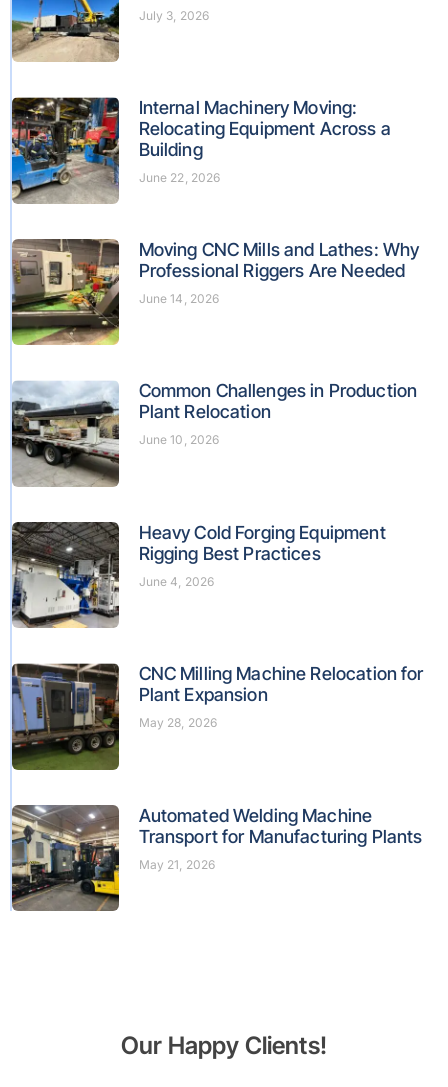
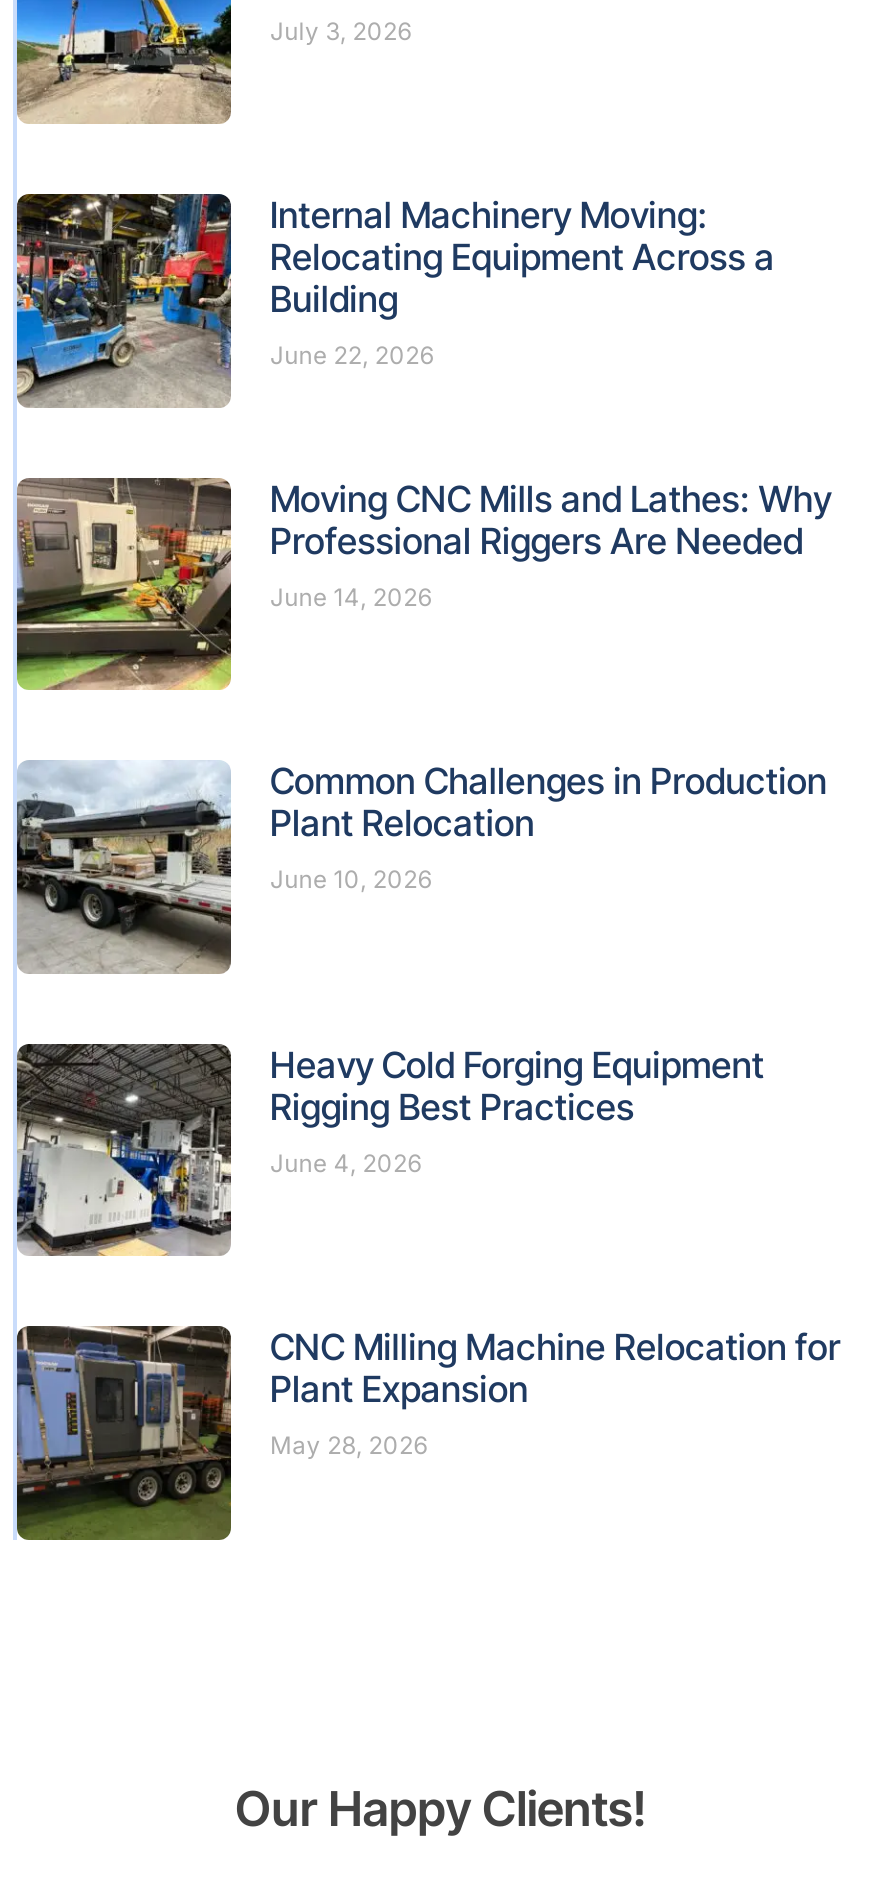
- [image]
- Automated Welding Machine
- Transport for Manufacturing Plants
- May 21, 2026
